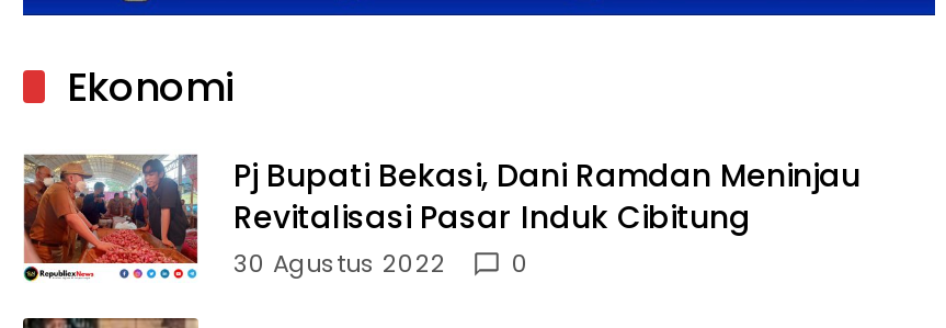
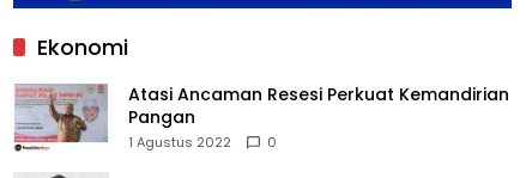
- [image]
- Pj Bupati Bekasi, Dani Ramdan Meninjau
- Revitalisasi Pasar Induk Cibitung
- 30 Agustus 2022
+ [image]
+ Atasi Ancaman Resesi Perkuat Kemandirian
+ Pangan
+ 1 Agustus 2022
